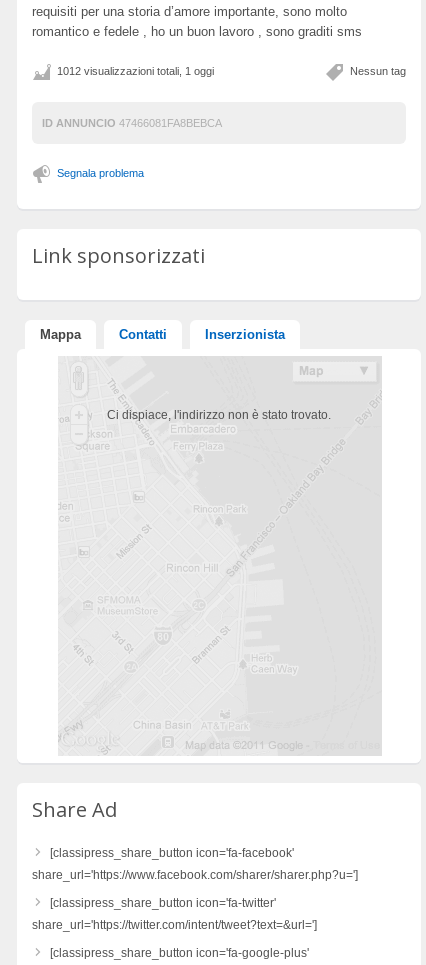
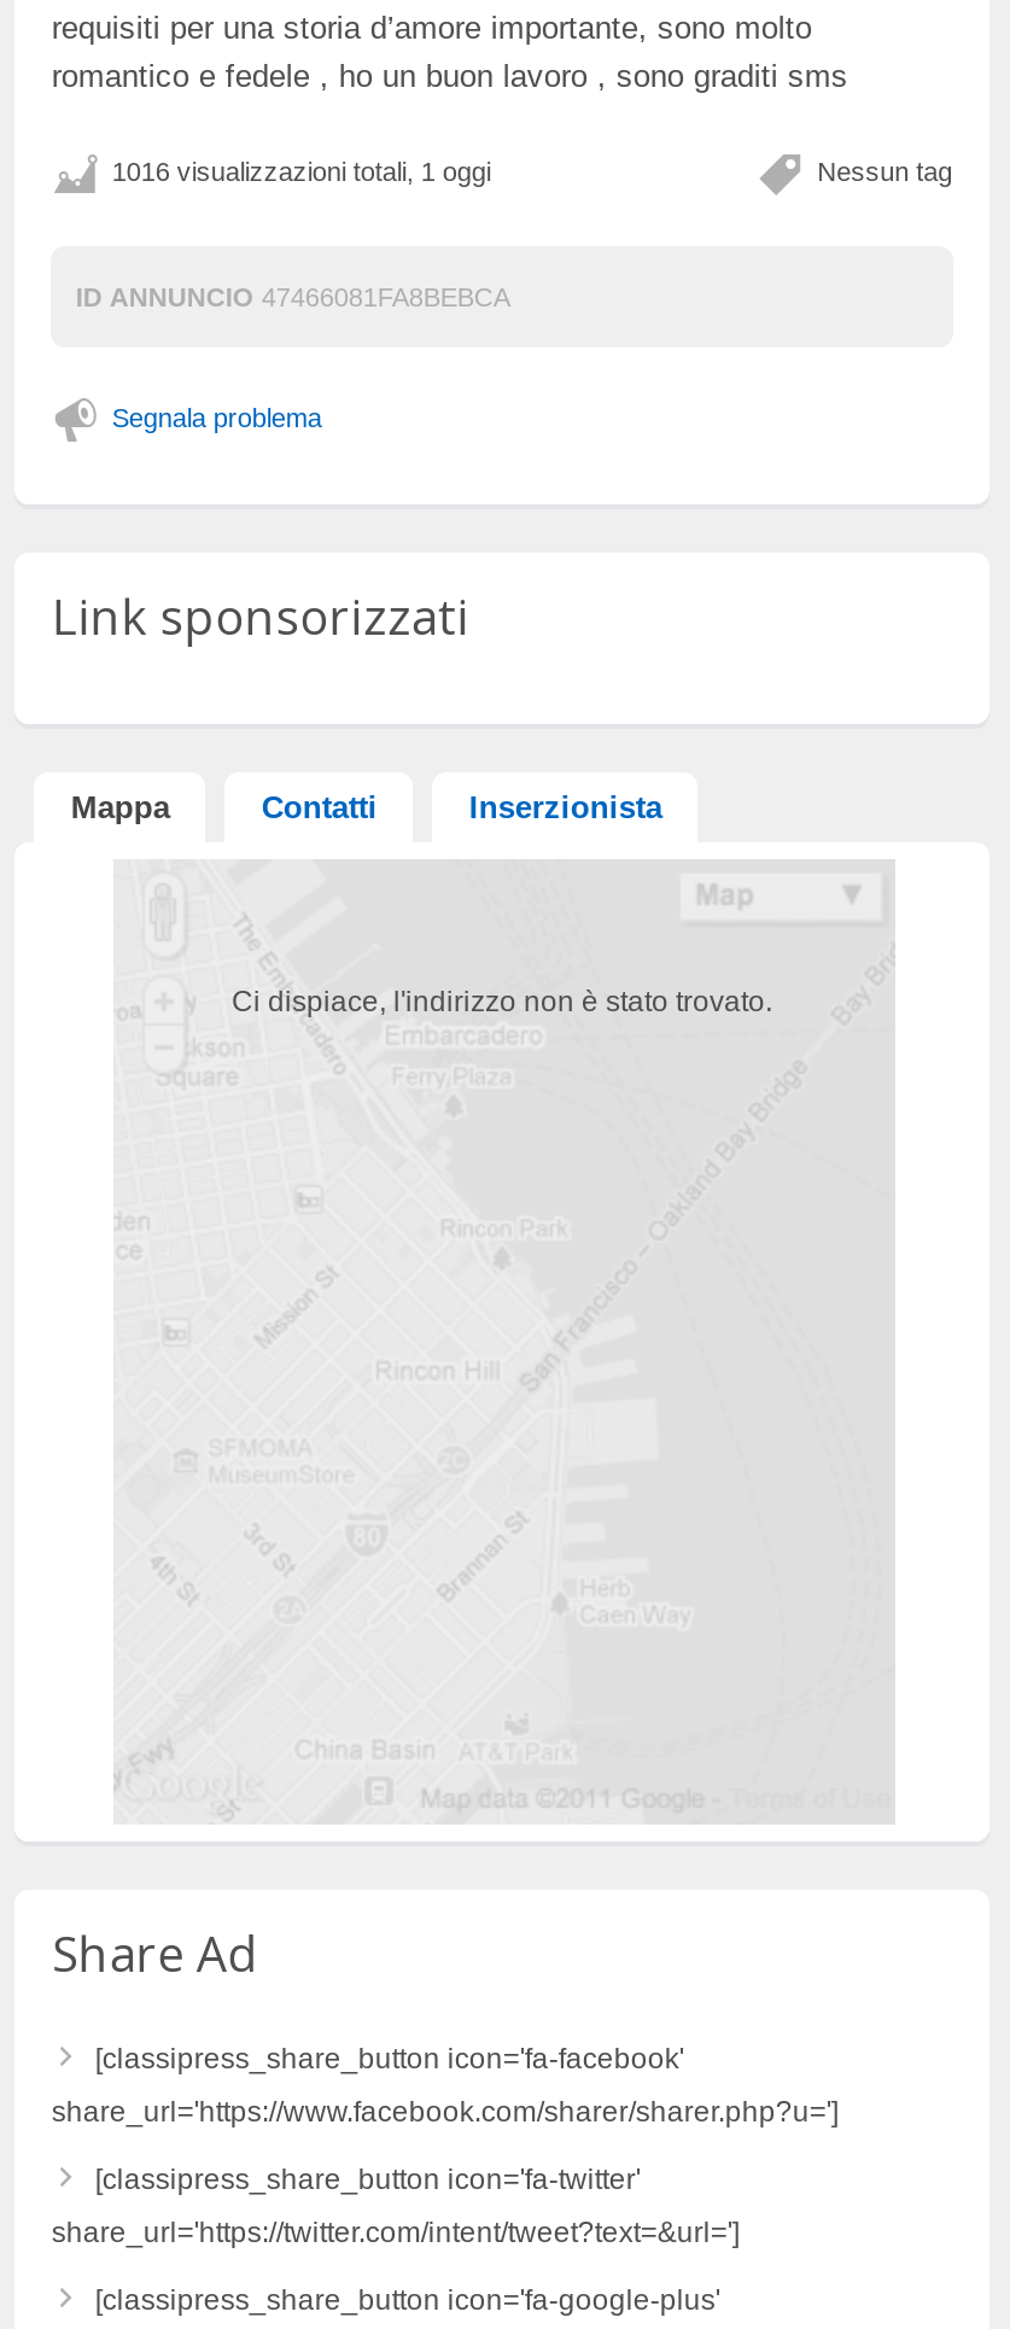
- 1012 visualizzazioni totali, 1 oggi
+ 1016 visualizzazioni totali, 1 oggi
